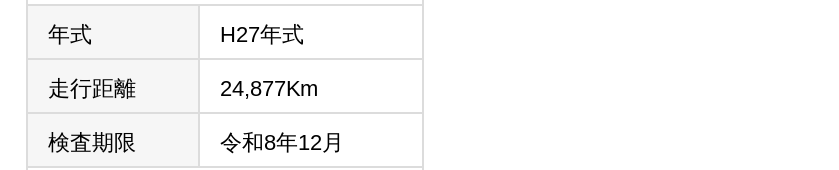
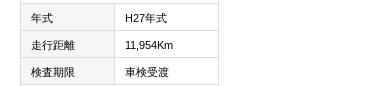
- 24,877Km
+ 11,954Km

- 令和8年12月
+ 車検受渡
